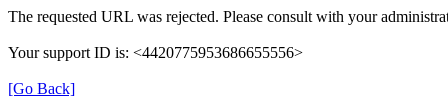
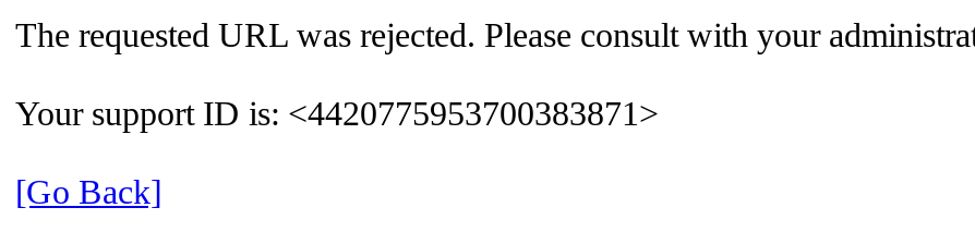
- Your support ID is: <4420775953686655556>
+ Your support ID is: <4420775953700383871>
